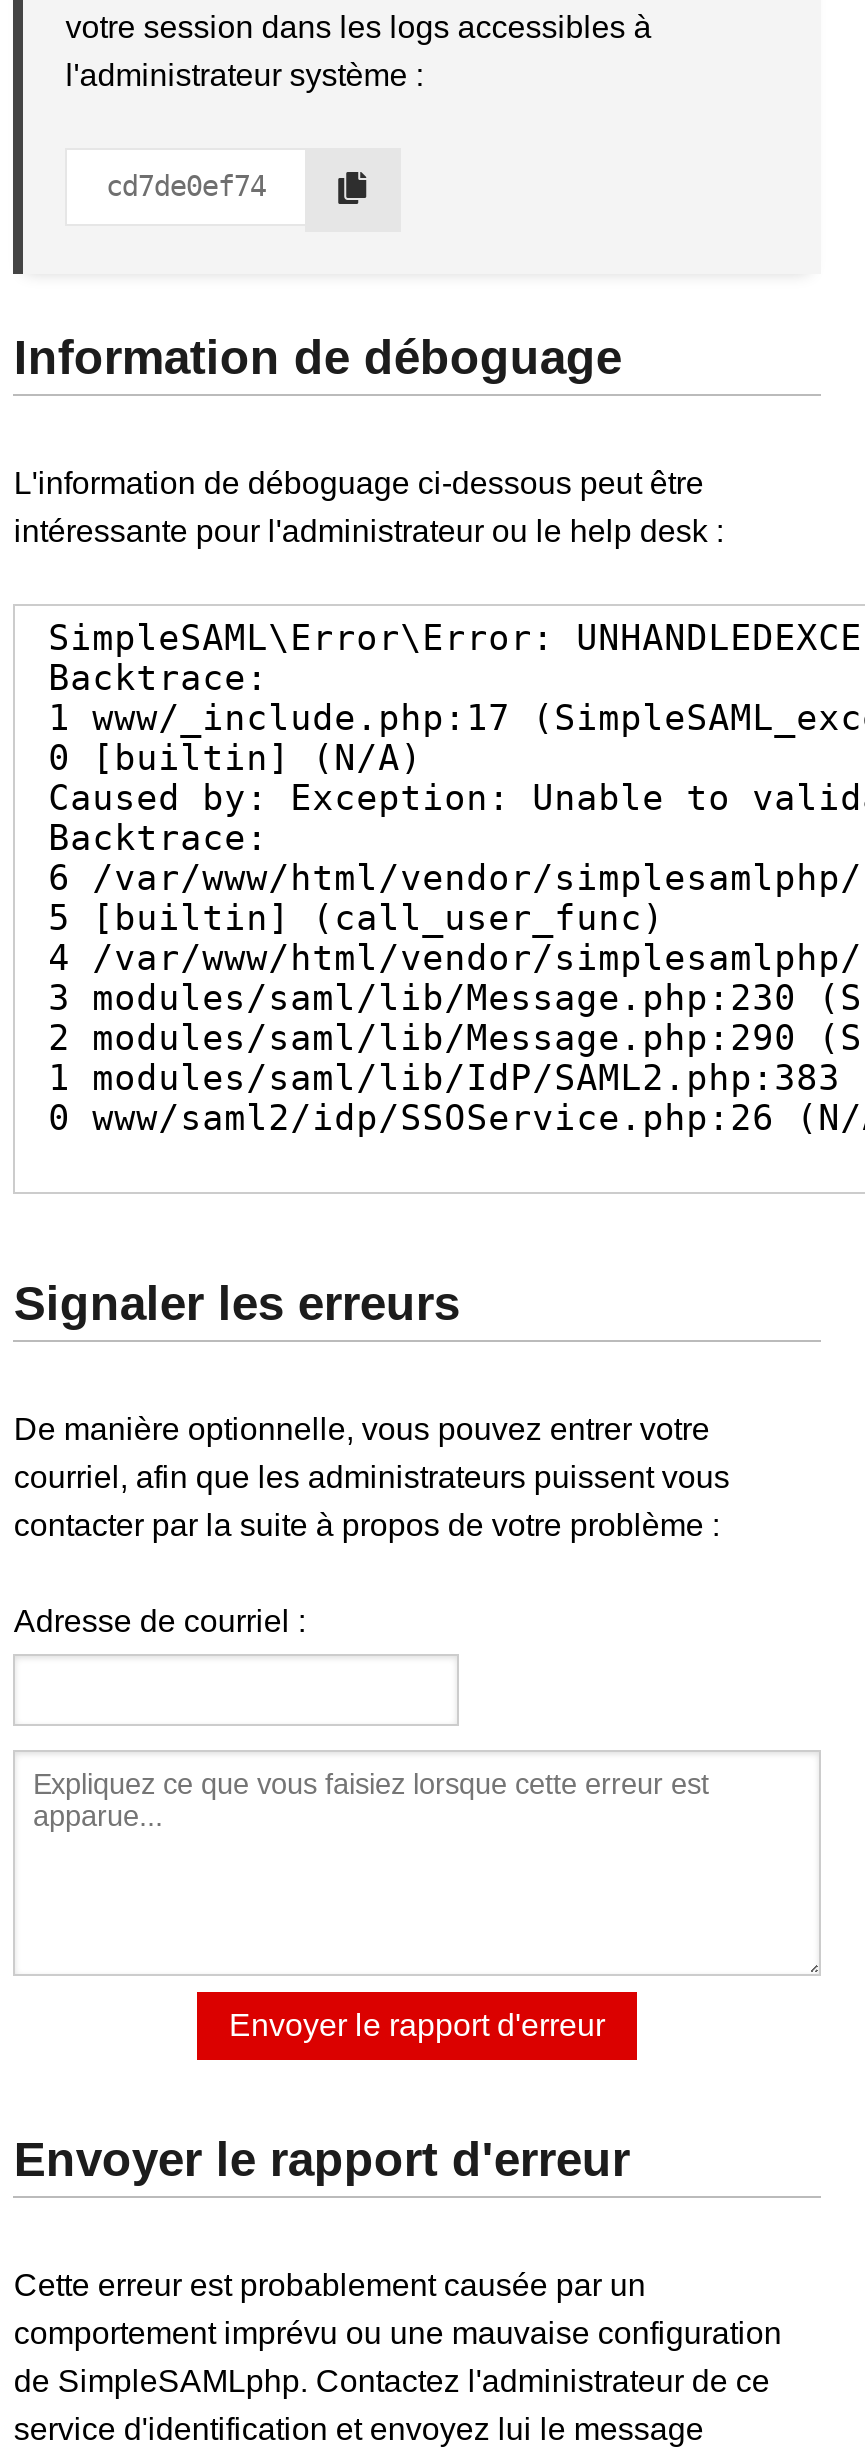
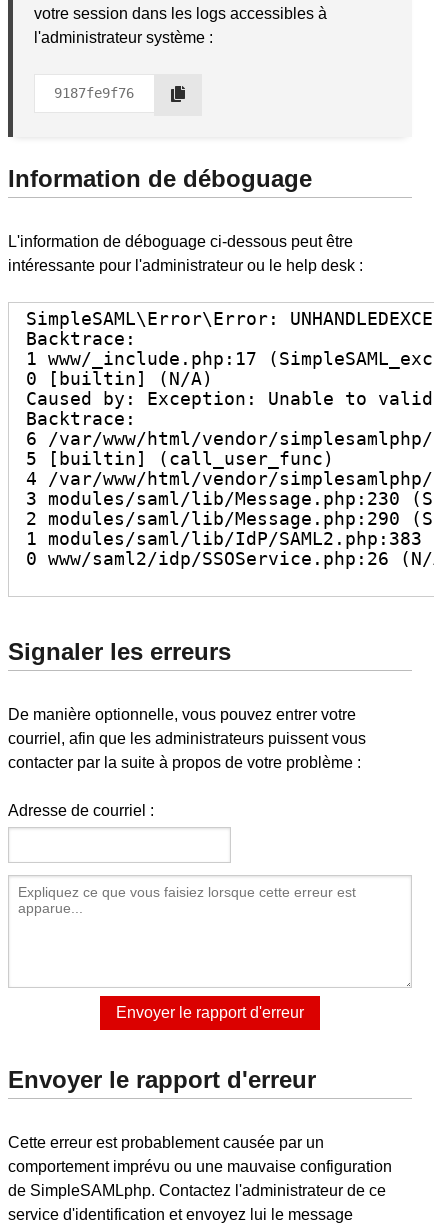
- cd7de0ef74
+ 9187fe9f76
